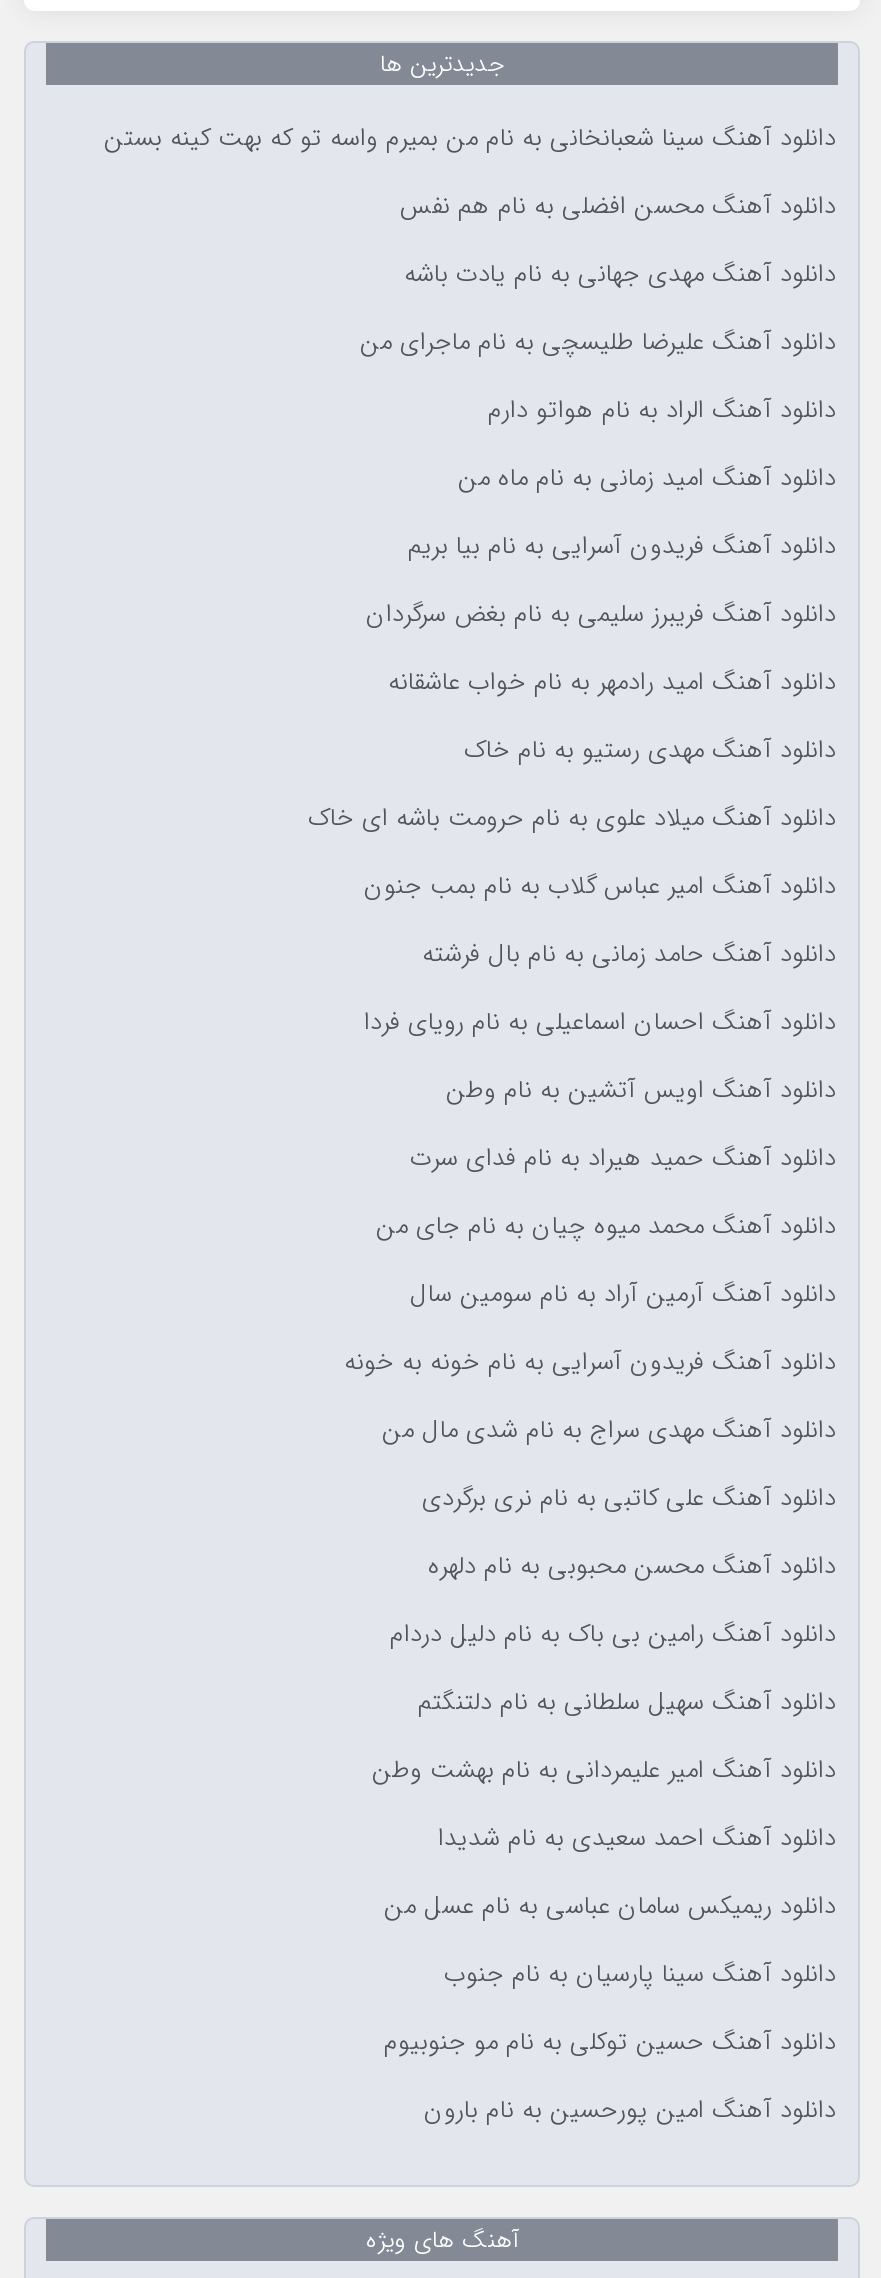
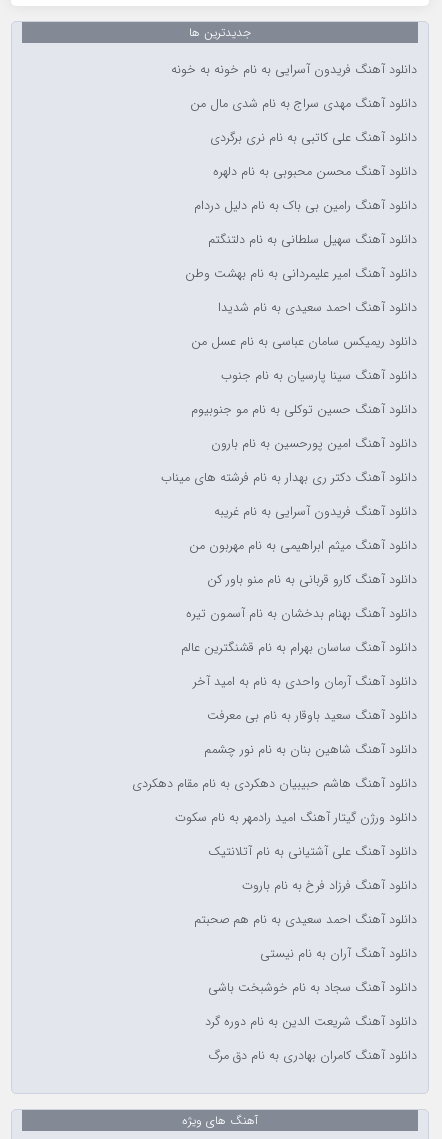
- دانلود آهنگ سینا شعبانخانی به نام من بمیرم واسه تو که بهت کینه بستن
- دانلود آهنگ محسن افضلی به نام هم نفس
- دانلود آهنگ مهدی جهانی به نام یادت باشه
- دانلود آهنگ علیرضا طلیسچی به نام ماجرای من
- دانلود آهنگ الراد به نام هواتو دارم
- دانلود آهنگ امید زمانی به نام ماه من
- دانلود آهنگ فریدون آسرایی به نام بیا بریم
- دانلود آهنگ فریبرز سلیمی به نام بغض سرگردان
- دانلود آهنگ امید رادمهر به نام خواب عاشقانه
- دانلود آهنگ مهدی رستیو به نام خاک
- دانلود آهنگ میلاد علوی به نام حرومت باشه ای خاک
- دانلود آهنگ امیر عباس گلاب به نام بمب جنون
- دانلود آهنگ حامد زمانی به نام بال فرشته
- دانلود آهنگ احسان اسماعیلی به نام رویای فردا
- دانلود آهنگ اویس آتشین به نام وطن
- دانلود آهنگ حمید هیراد به نام فدای سرت
- دانلود آهنگ محمد میوه چیان به نام جای من
- دانلود آهنگ آرمین آراد به نام سومین سال

moved up: دانلود آهنگ فریدون آسرایی به نام خونه به خونه | دانلود آهنگ مهدی سراج به نام شدی مال من | دانلود آهنگ علی کاتبی به نام نری برگردی | ... | دانلود آهنگ حسین توکلی به نام مو جنوبیوم | دانلود آهنگ امین پورحسین به نام بارون

+ دانلود آهنگ دکتر ری بهدار به نام فرشته های میناب
+ دانلود آهنگ فریدون آسرایی به نام غریبه
+ دانلود آهنگ میثم ابراهیمی به نام مهربون من
+ دانلود آهنگ کارو قربانی به نام منو باور کن
+ دانلود آهنگ بهنام بدخشان به نام آسمون تیره
+ دانلود آهنگ ساسان بهرام به نام قشنگترین عالم
+ دانلود آهنگ آرمان واحدی به نام به امید آخر
+ دانلود آهنگ سعید باوقار به نام بی معرفت
+ دانلود آهنگ شاهین بنان به نام نور چشمم
+ دانلود آهنگ هاشم حبیبیان دهکردی به نام مقام دهکردی
+ دانلود ورژن گیتار آهنگ امید رادمهر به نام سکوت
+ دانلود آهنگ علی آشتیانی به نام آتلانتیک
+ دانلود آهنگ فرزاد فرخ به نام باروت
+ دانلود آهنگ احمد سعیدی به نام هم صحبتم
+ دانلود آهنگ آران به نام نیستی
+ دانلود آهنگ سجاد به نام خوشبخت باشی
+ دانلود آهنگ شریعت الدین به نام دوره گرد
+ دانلود آهنگ کامران بهادری به نام دق مرگ
